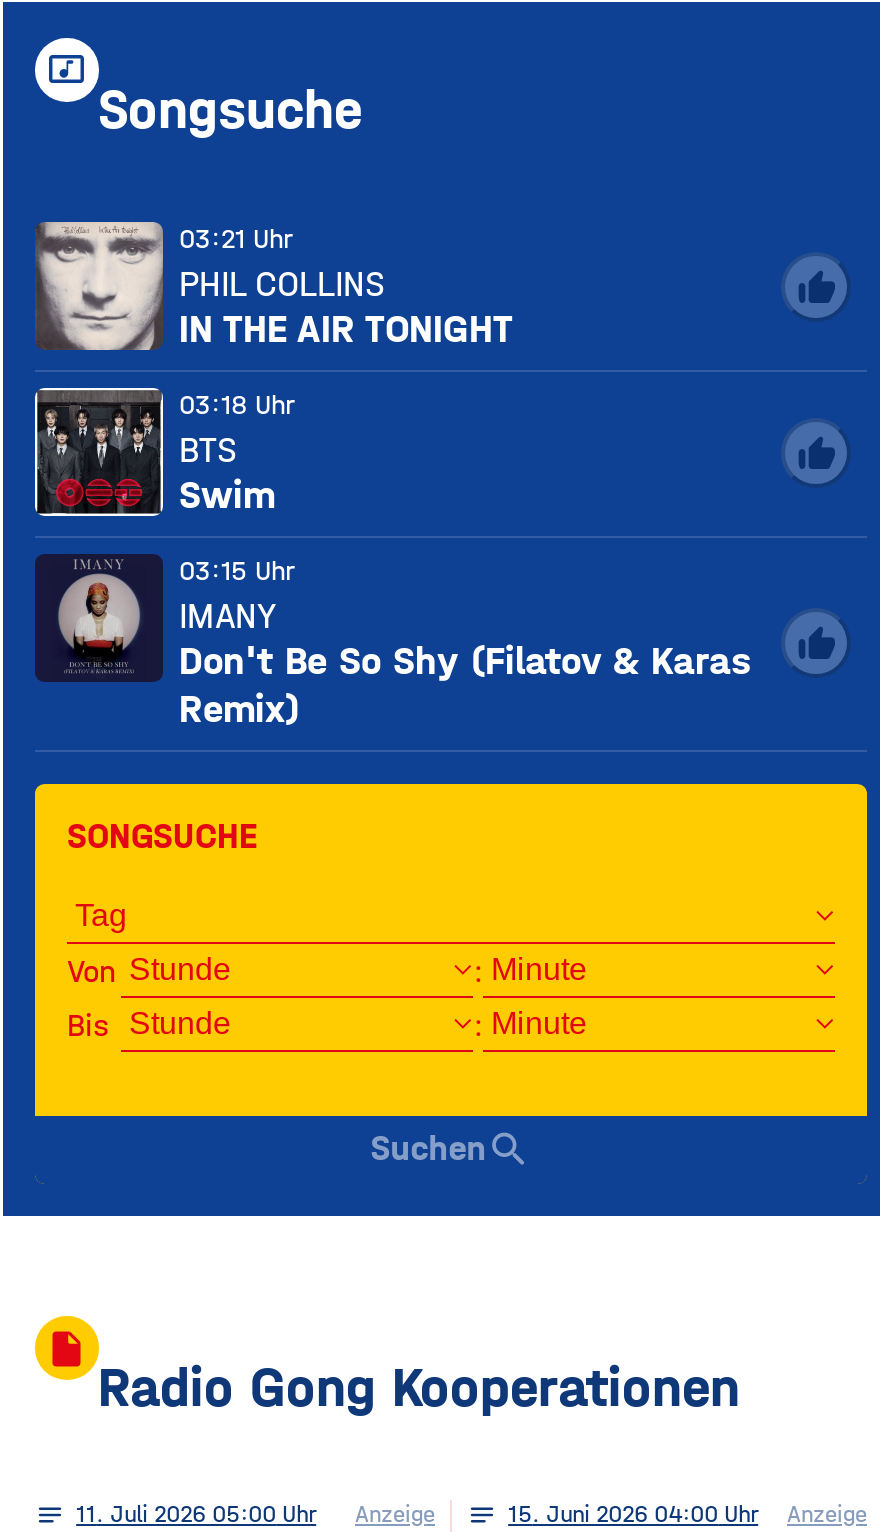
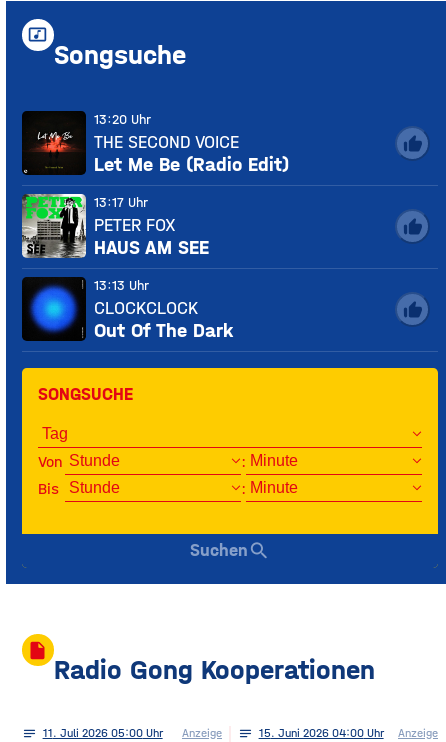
- [image]
- 03:21 Uhr
- PHIL COLLINS
- IN THE AIR TONIGHT
+ [image]
+ 13:20 Uhr
+ THE SECOND VOICE
+ Let Me Be (Radio Edit)

- [image]
- 03:18 Uhr
- BTS
- Swim
+ [image]
+ 13:17 Uhr
+ PETER FOX
+ HAUS AM SEE

- [image]
- 03:15 Uhr
- IMANY
- Don't Be So Shy (Filatov & Karas
- Remix)
+ [image]
+ 13:13 Uhr
+ CLOCKCLOCK
+ Out Of The Dark
